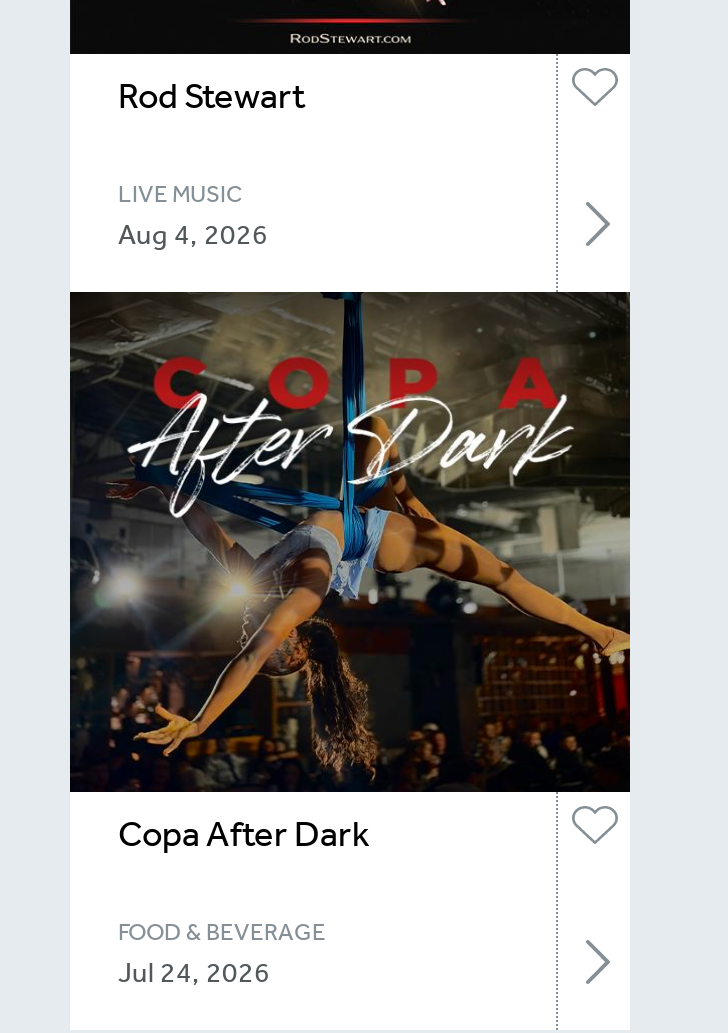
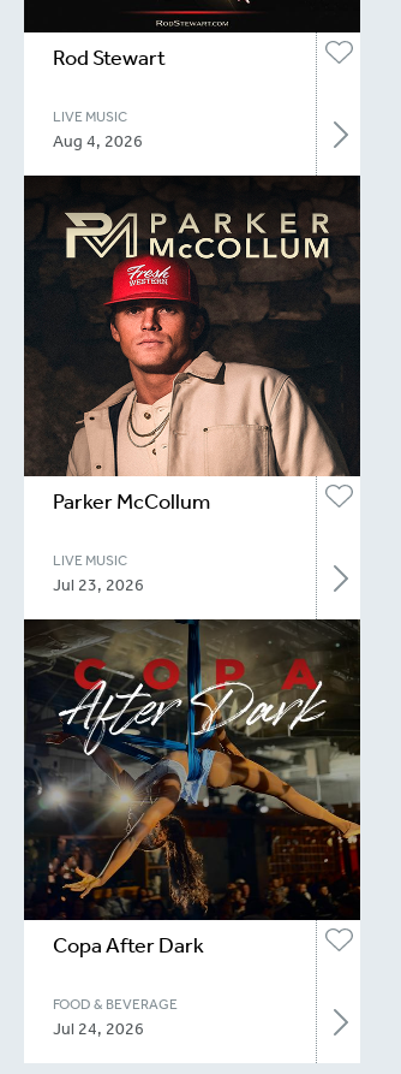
+ [image]
+ Parker McCollum
+ LIVE MUSIC
+ Jul 23, 2026
